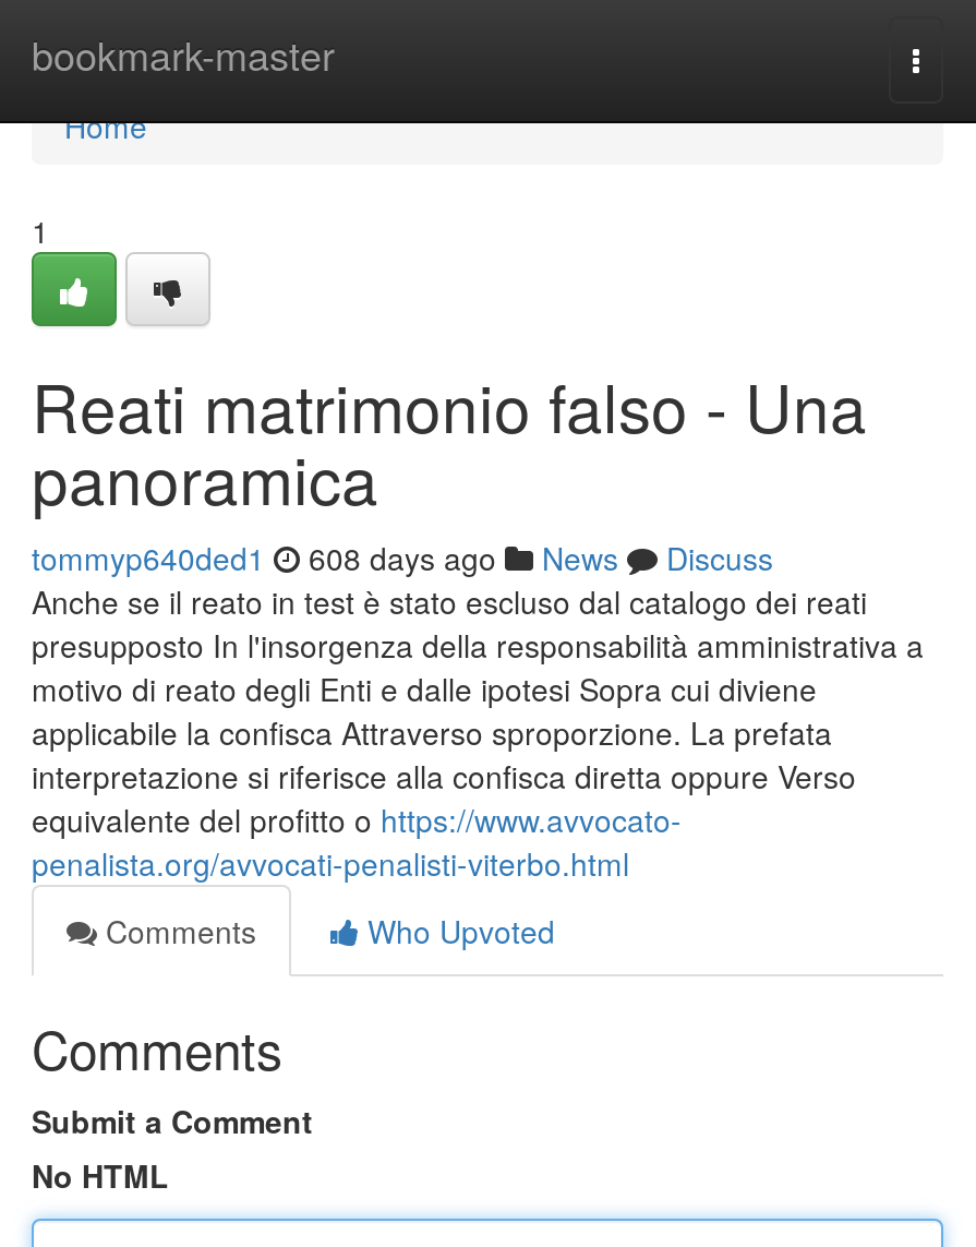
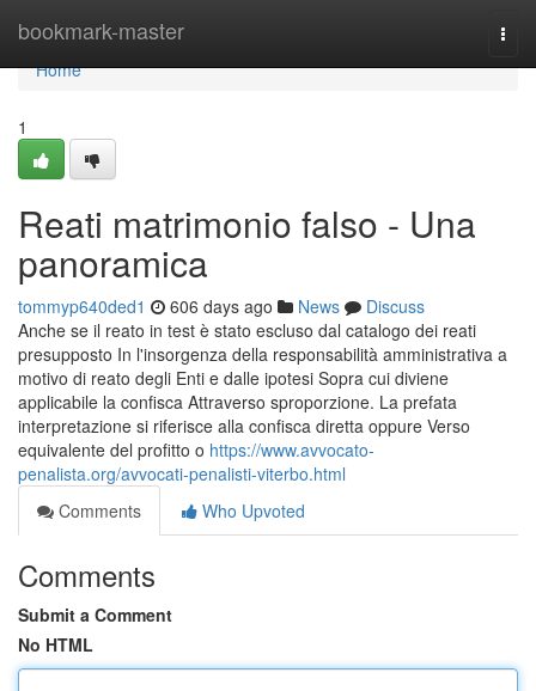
- tommyp640ded1 608 days ago News Discuss
+ tommyp640ded1 606 days ago News Discuss
